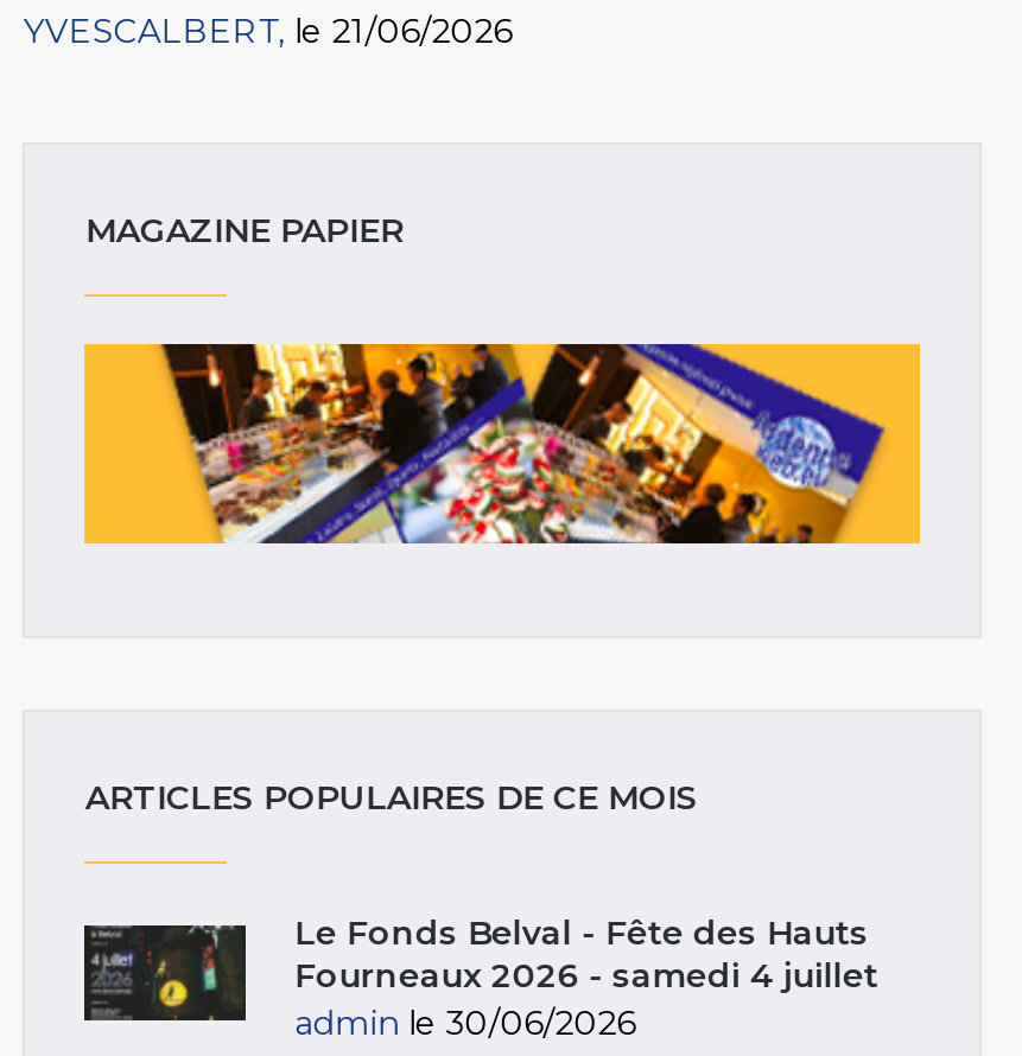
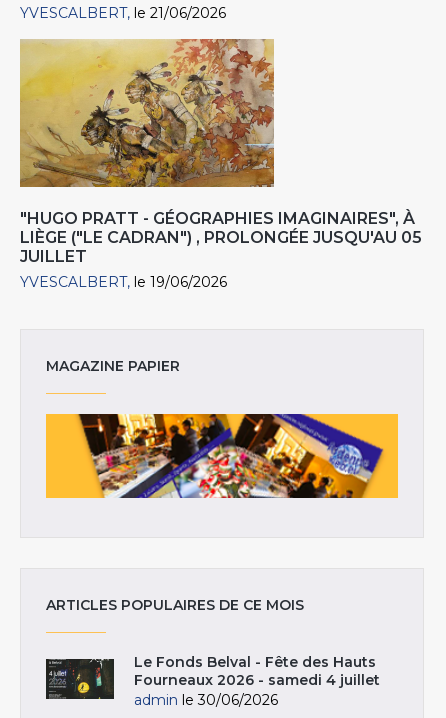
+ [image]
+ "HUGO PRATT - GÉOGRAPHIES IMAGINAIRES", À
+ LIÈGE ("LE CADRAN") , PROLONGÉE JUSQU'AU 05
+ JUILLET
+ YVESCALBERT le 19/06/2026
